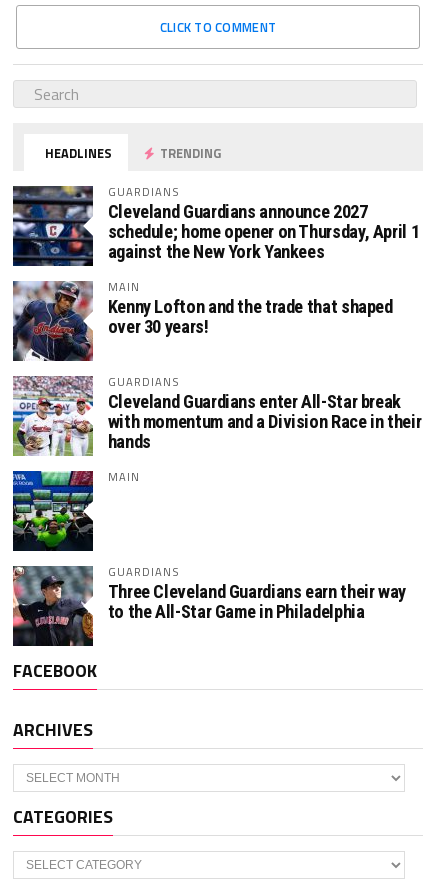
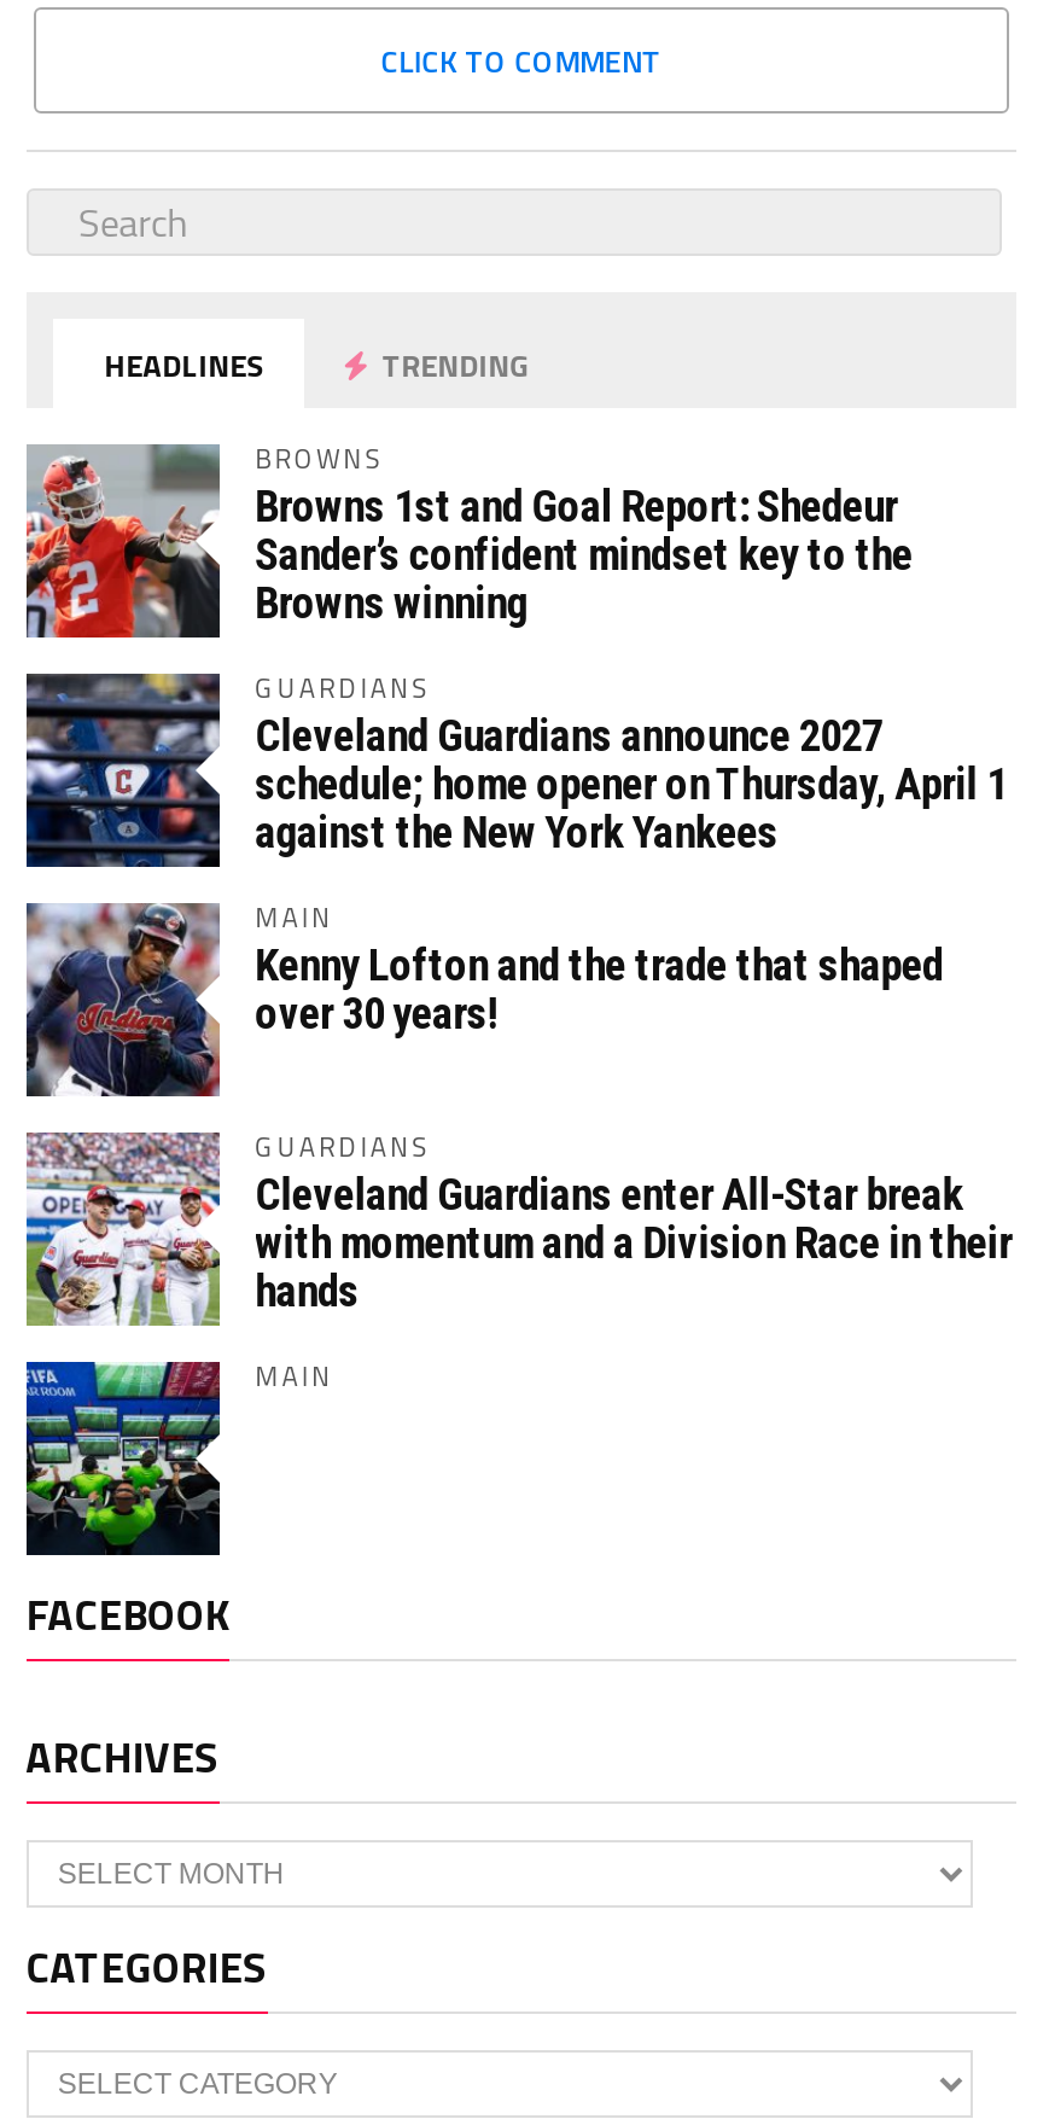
+ [image]
+ BROWNS
+ Browns 1st and Goal Report: Shedeur
+ Sander’s confident mindset key to the
+ Browns winning

moved down: [image] | GUARDIANS | Cleveland Guardians announce 2027 | ... | hands | MAIN

moved down: [image]

- [image]
- GUARDIANS
- Three Cleveland Guardians earn their way
- to the All-Star Game in Philadelphia
